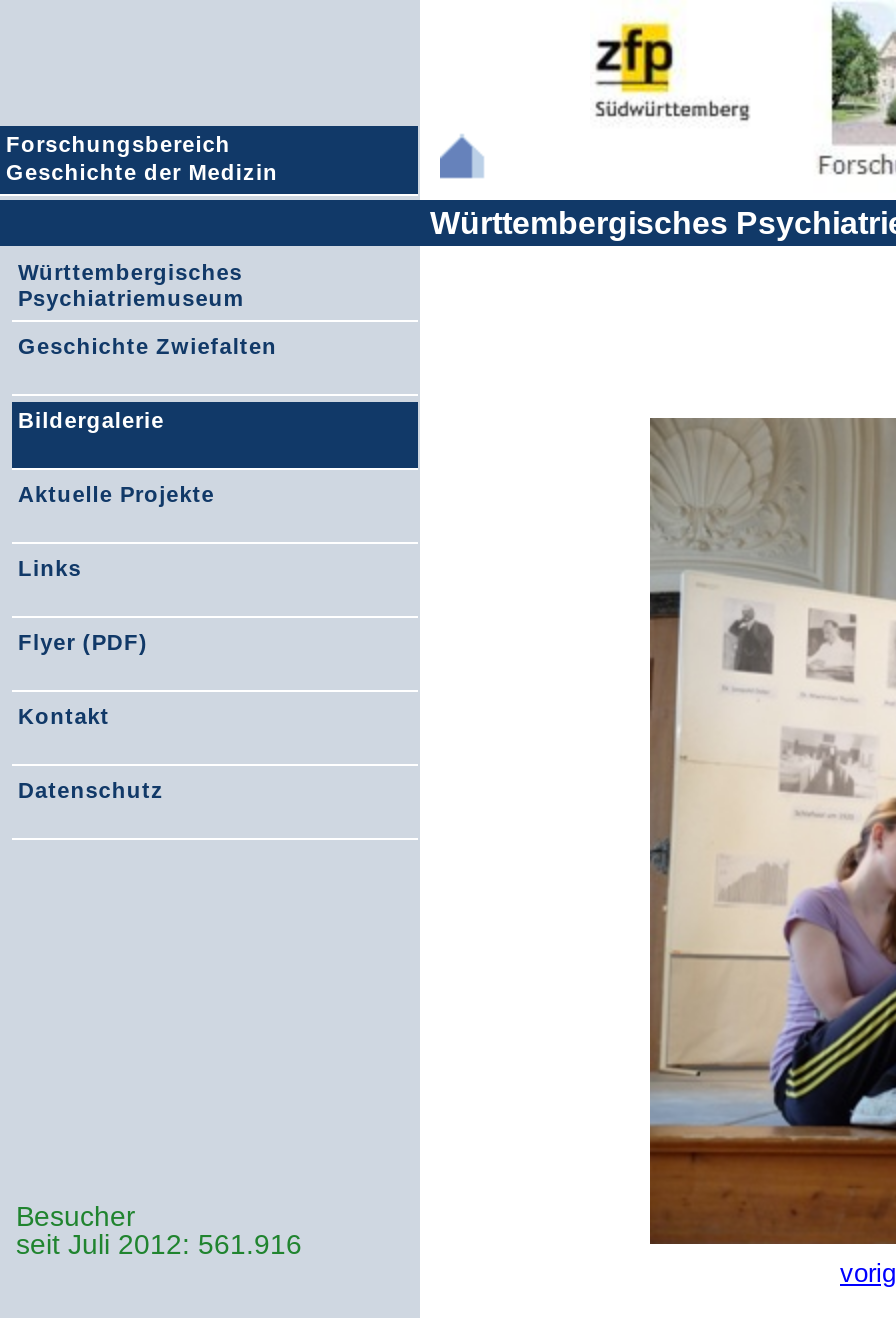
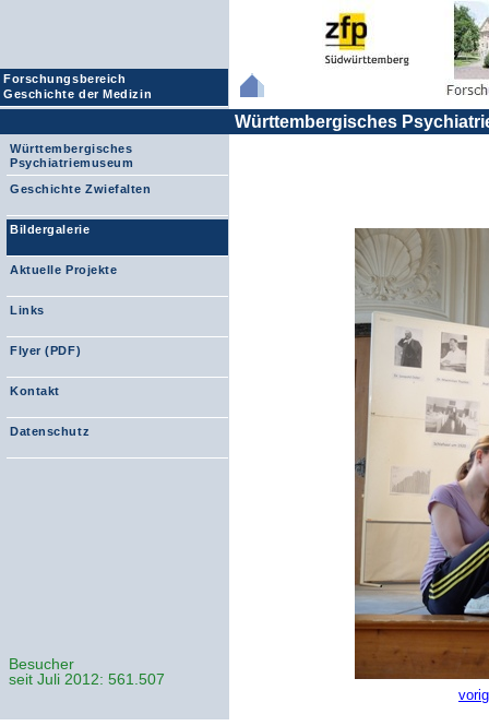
- seit Juli 2012: 561.916
+ seit Juli 2012: 561.507
